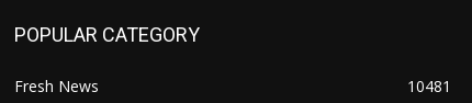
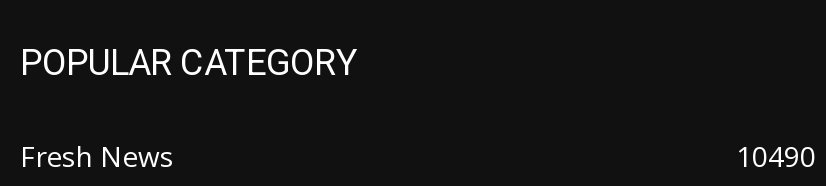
- 10481
+ 10490
